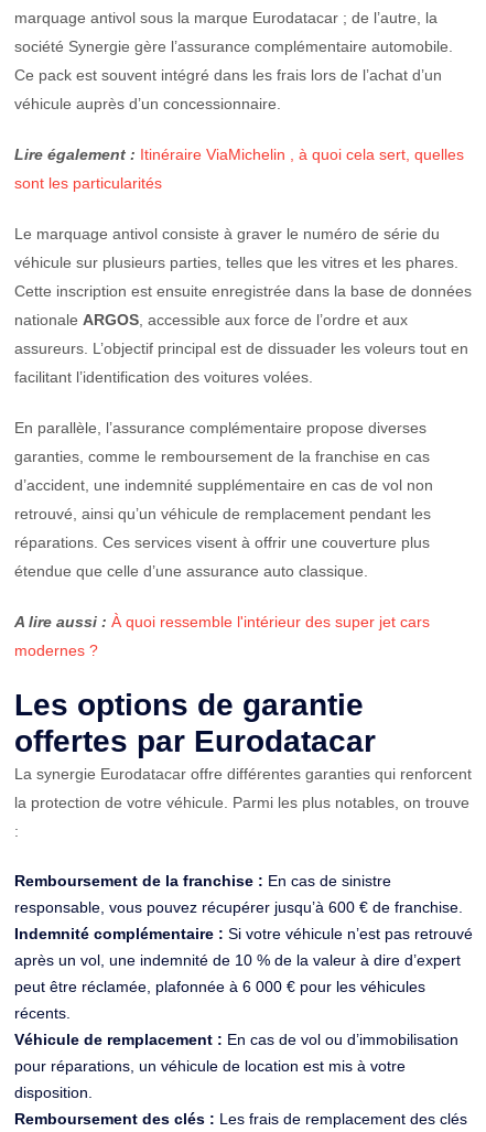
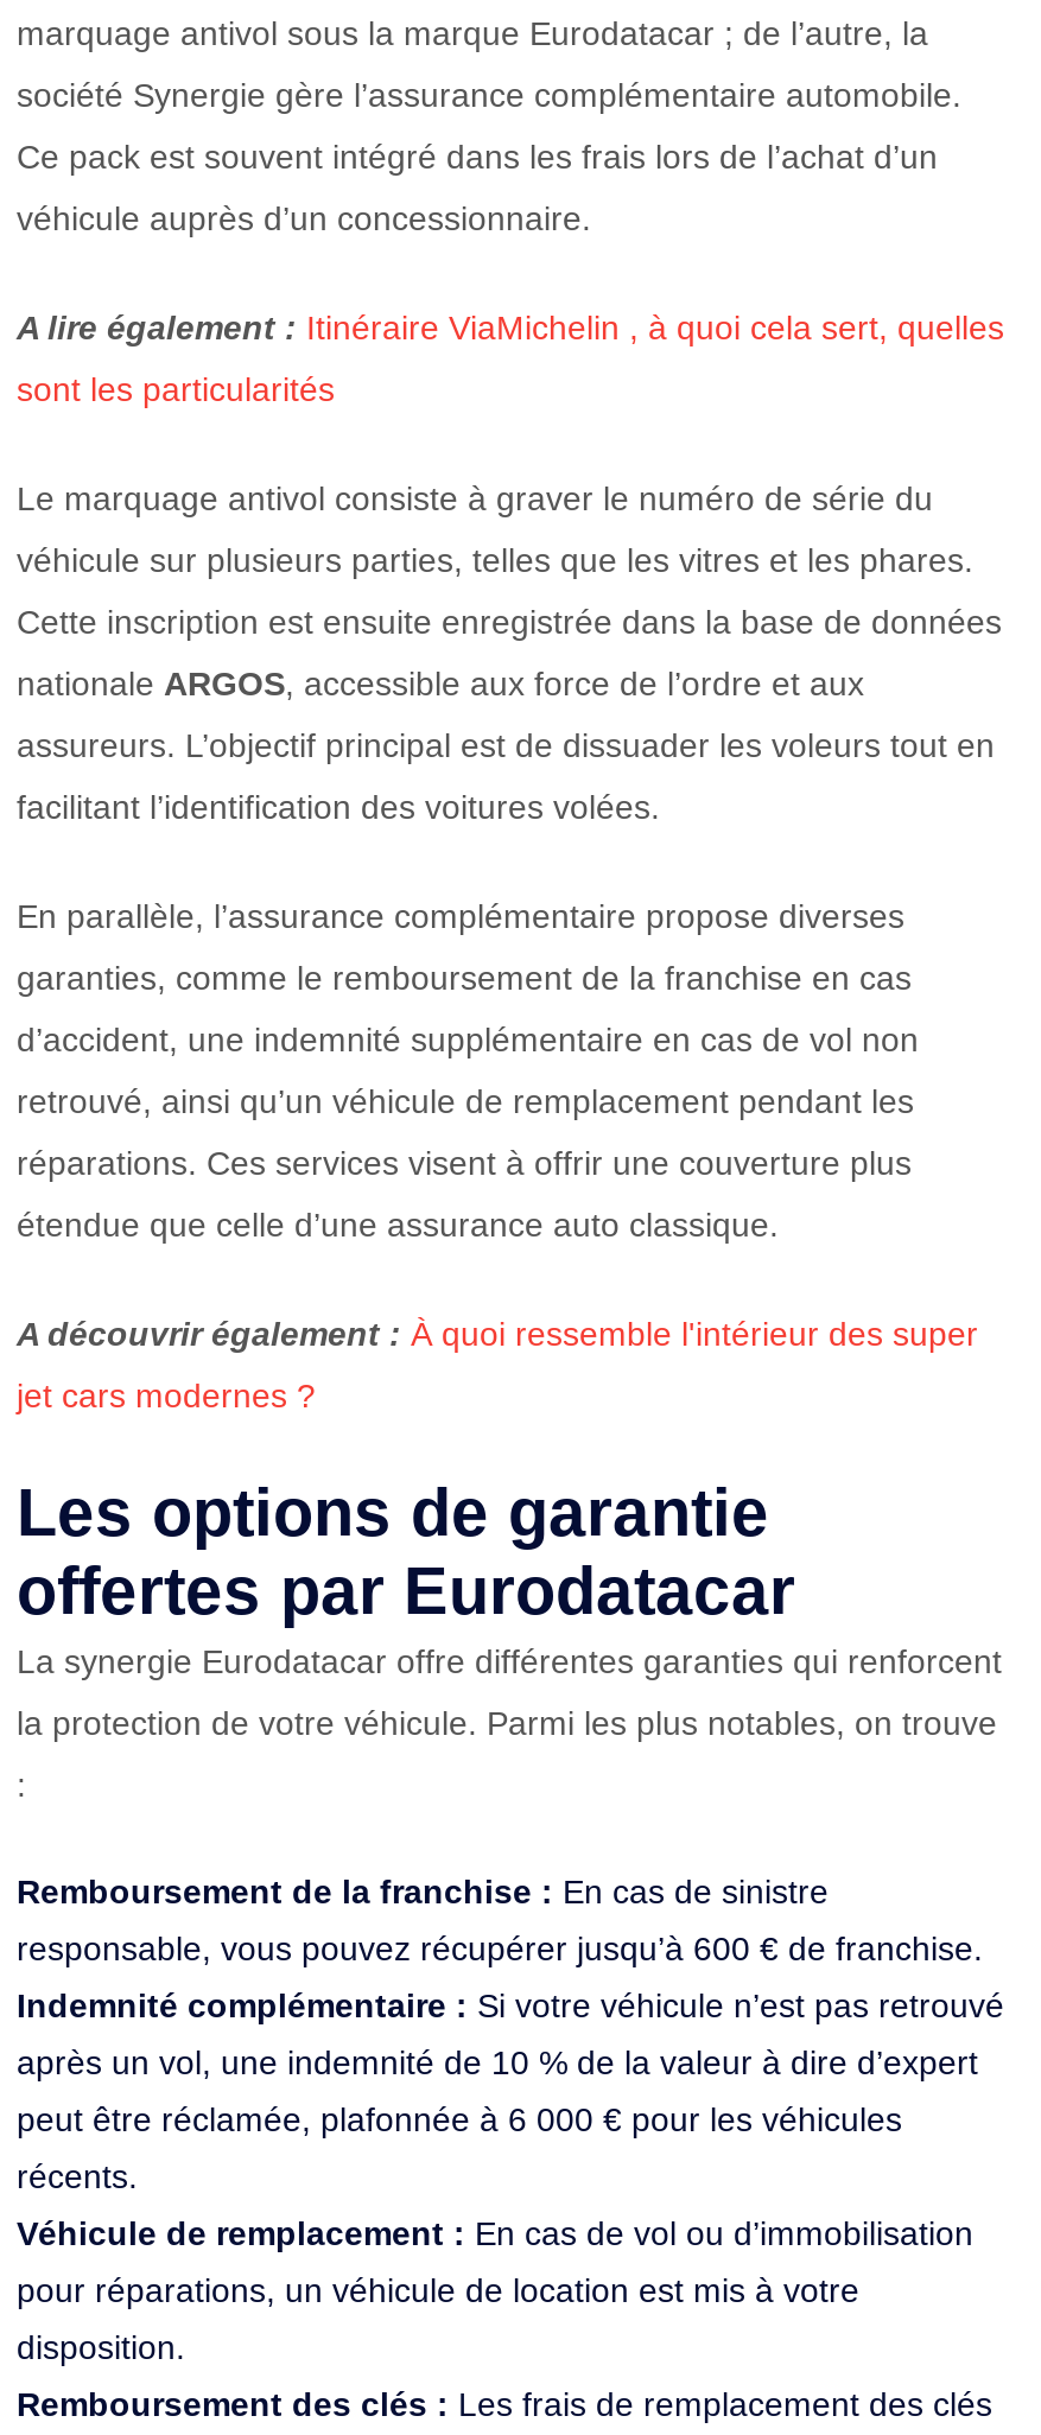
- Lire également : Itinéraire ViaMichelin , à quoi cela sert, quelles
+ A lire également : Itinéraire ViaMichelin , à quoi cela sert, quelles

- A lire aussi : À quoi ressemble l'intérieur des super jet cars
+ A découvrir également : À quoi ressemble l'intérieur des super

- modernes ?
+ jet cars modernes ?
